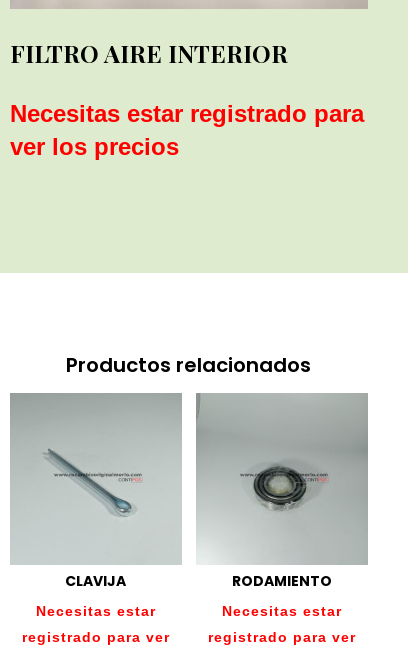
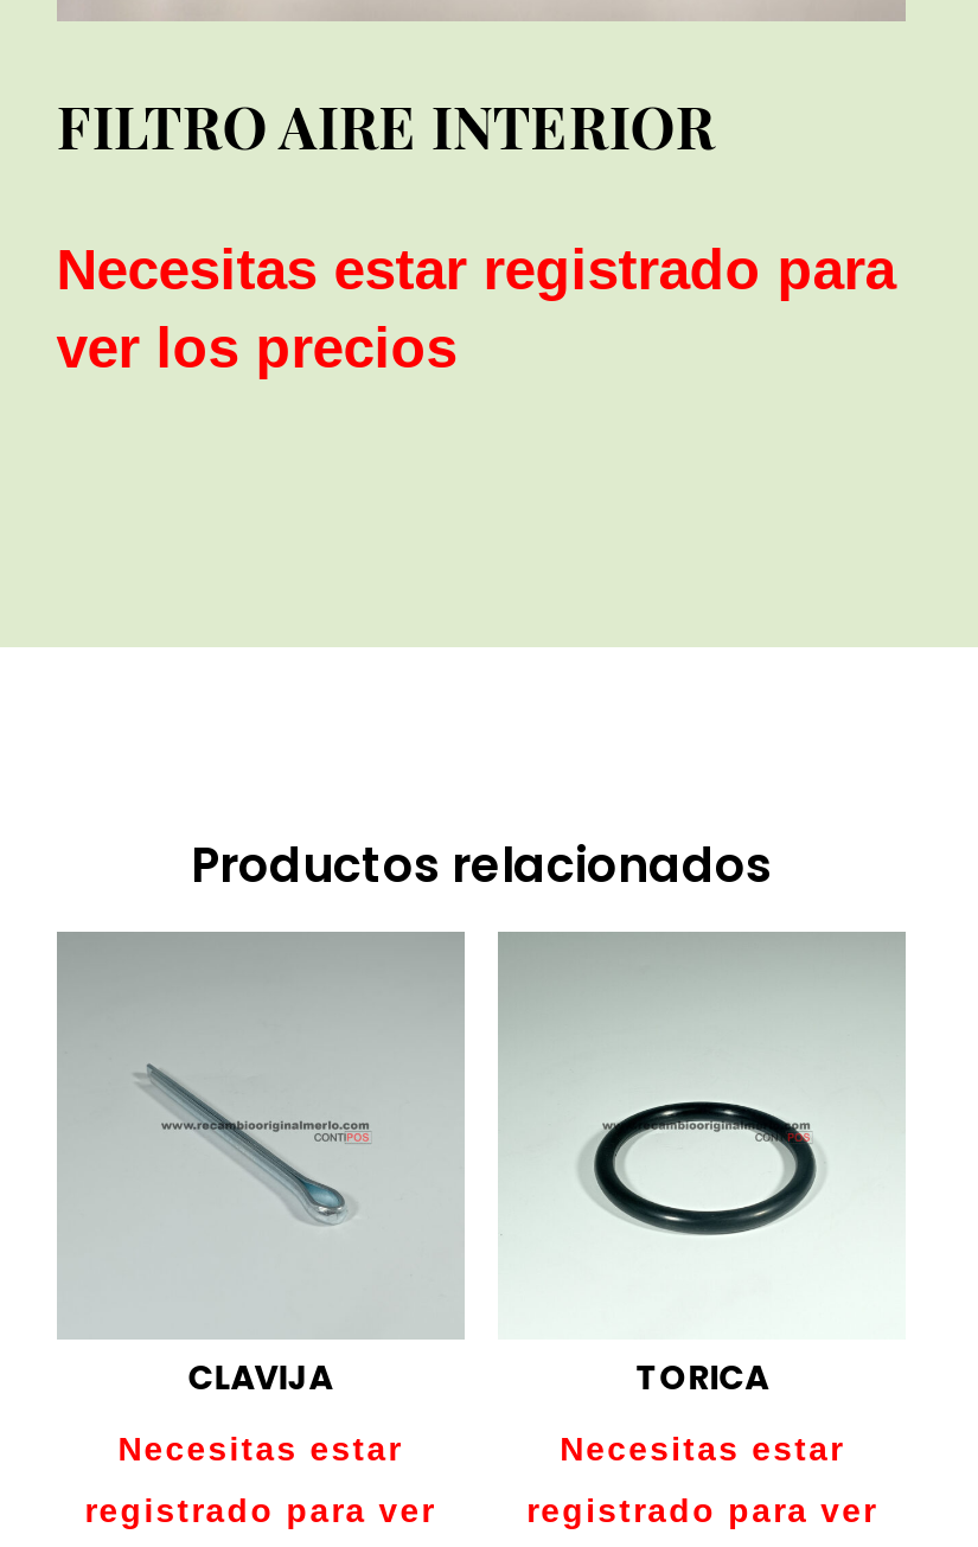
- [image]
- RODAMIENTO
+ [image]
+ TORICA
